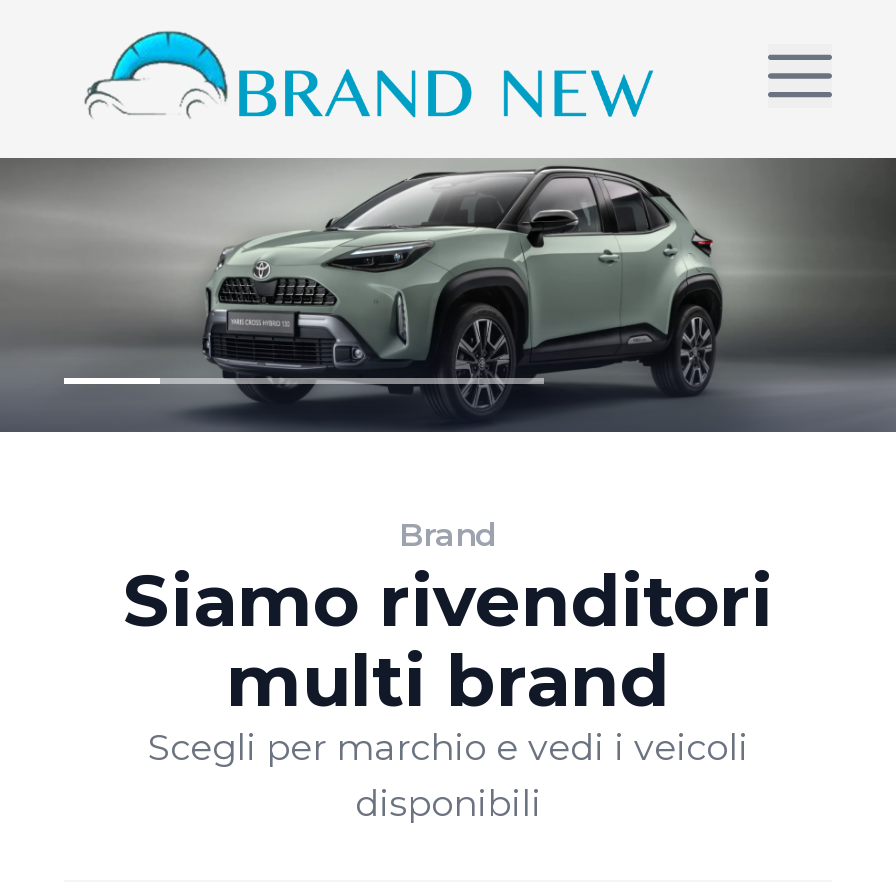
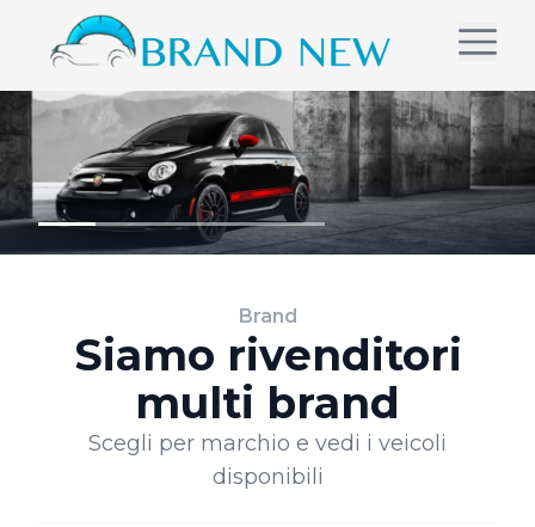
- [image]
+ [image]
